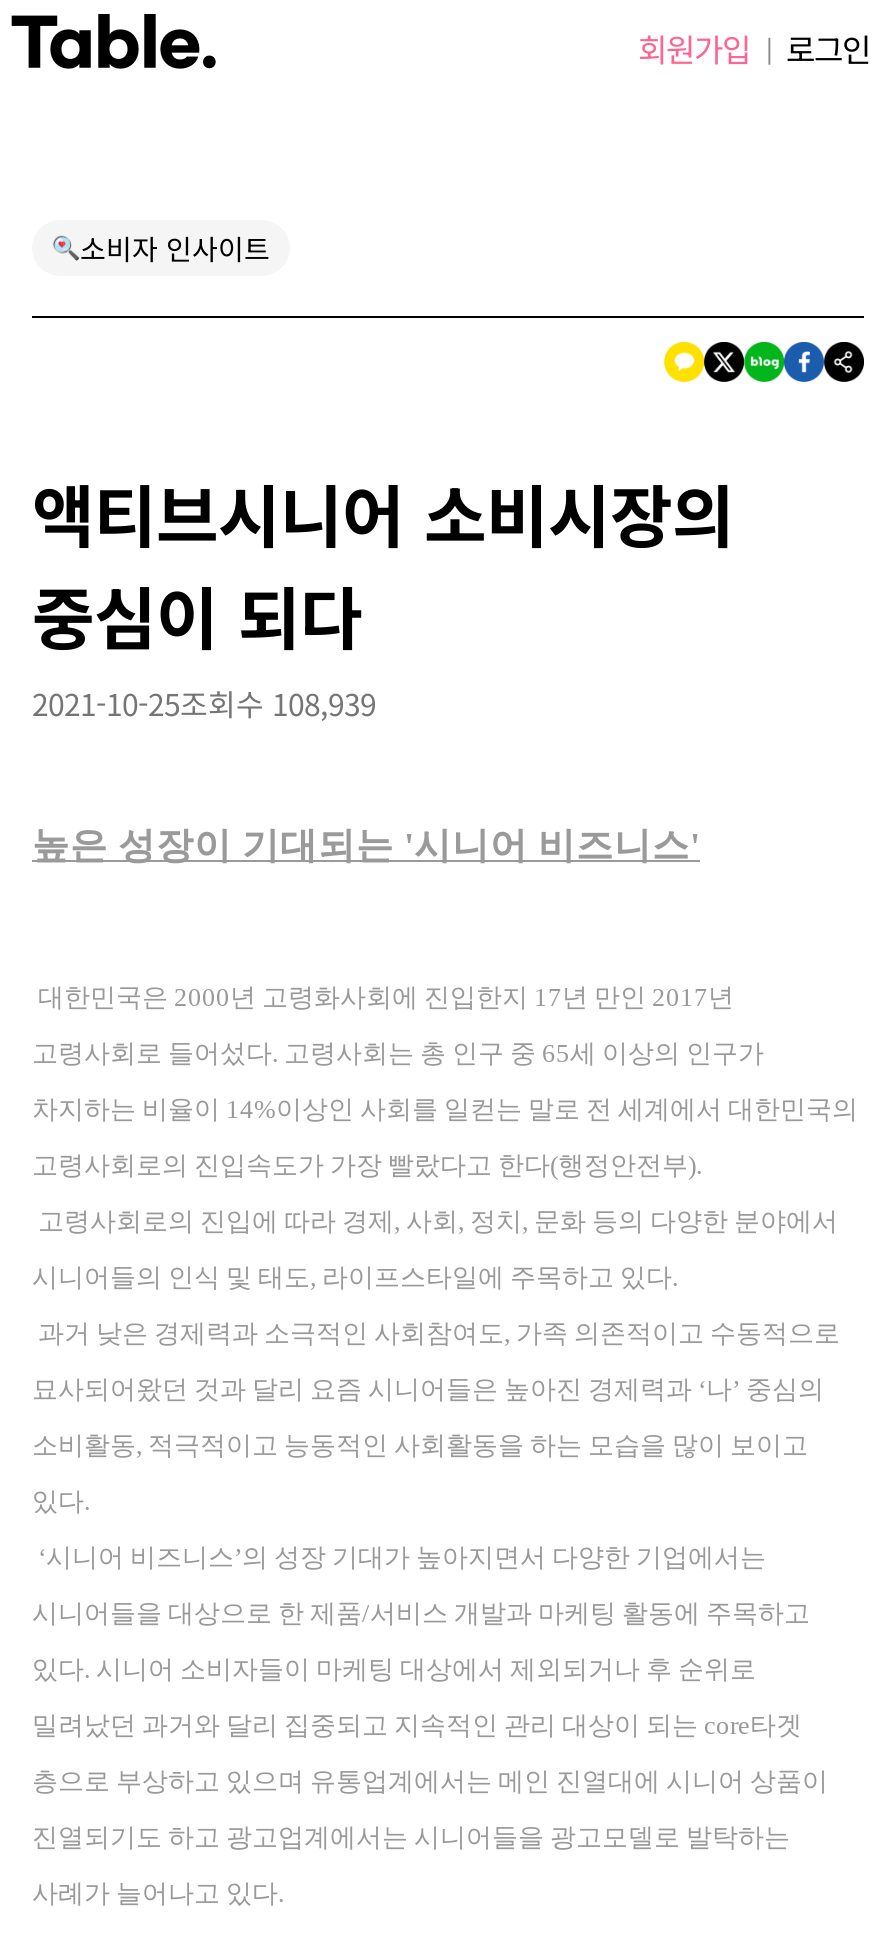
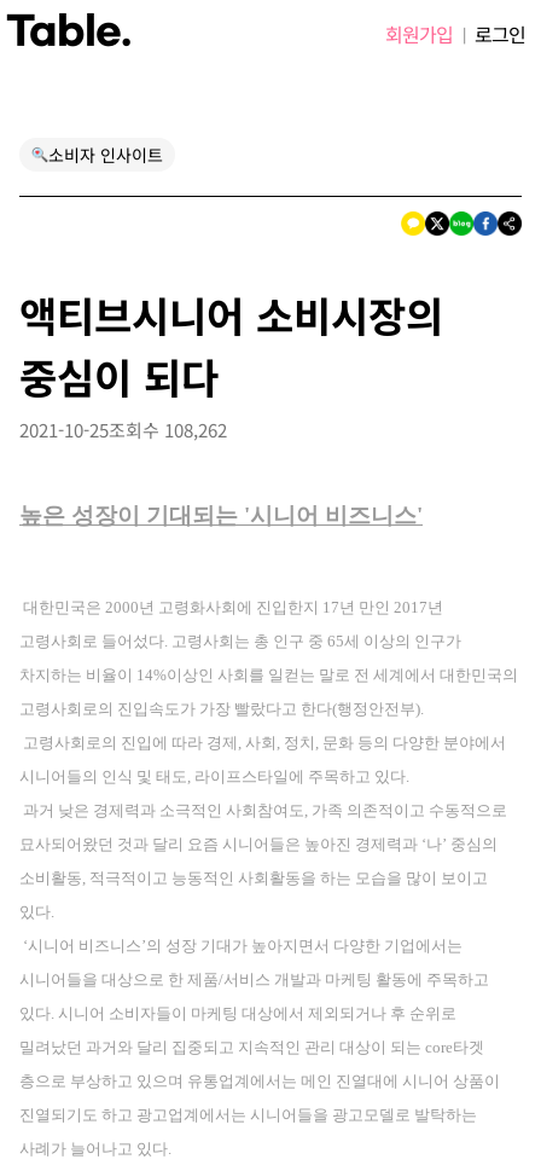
- 2021-10-25조회수 108,939
+ 2021-10-25조회수 108,262
